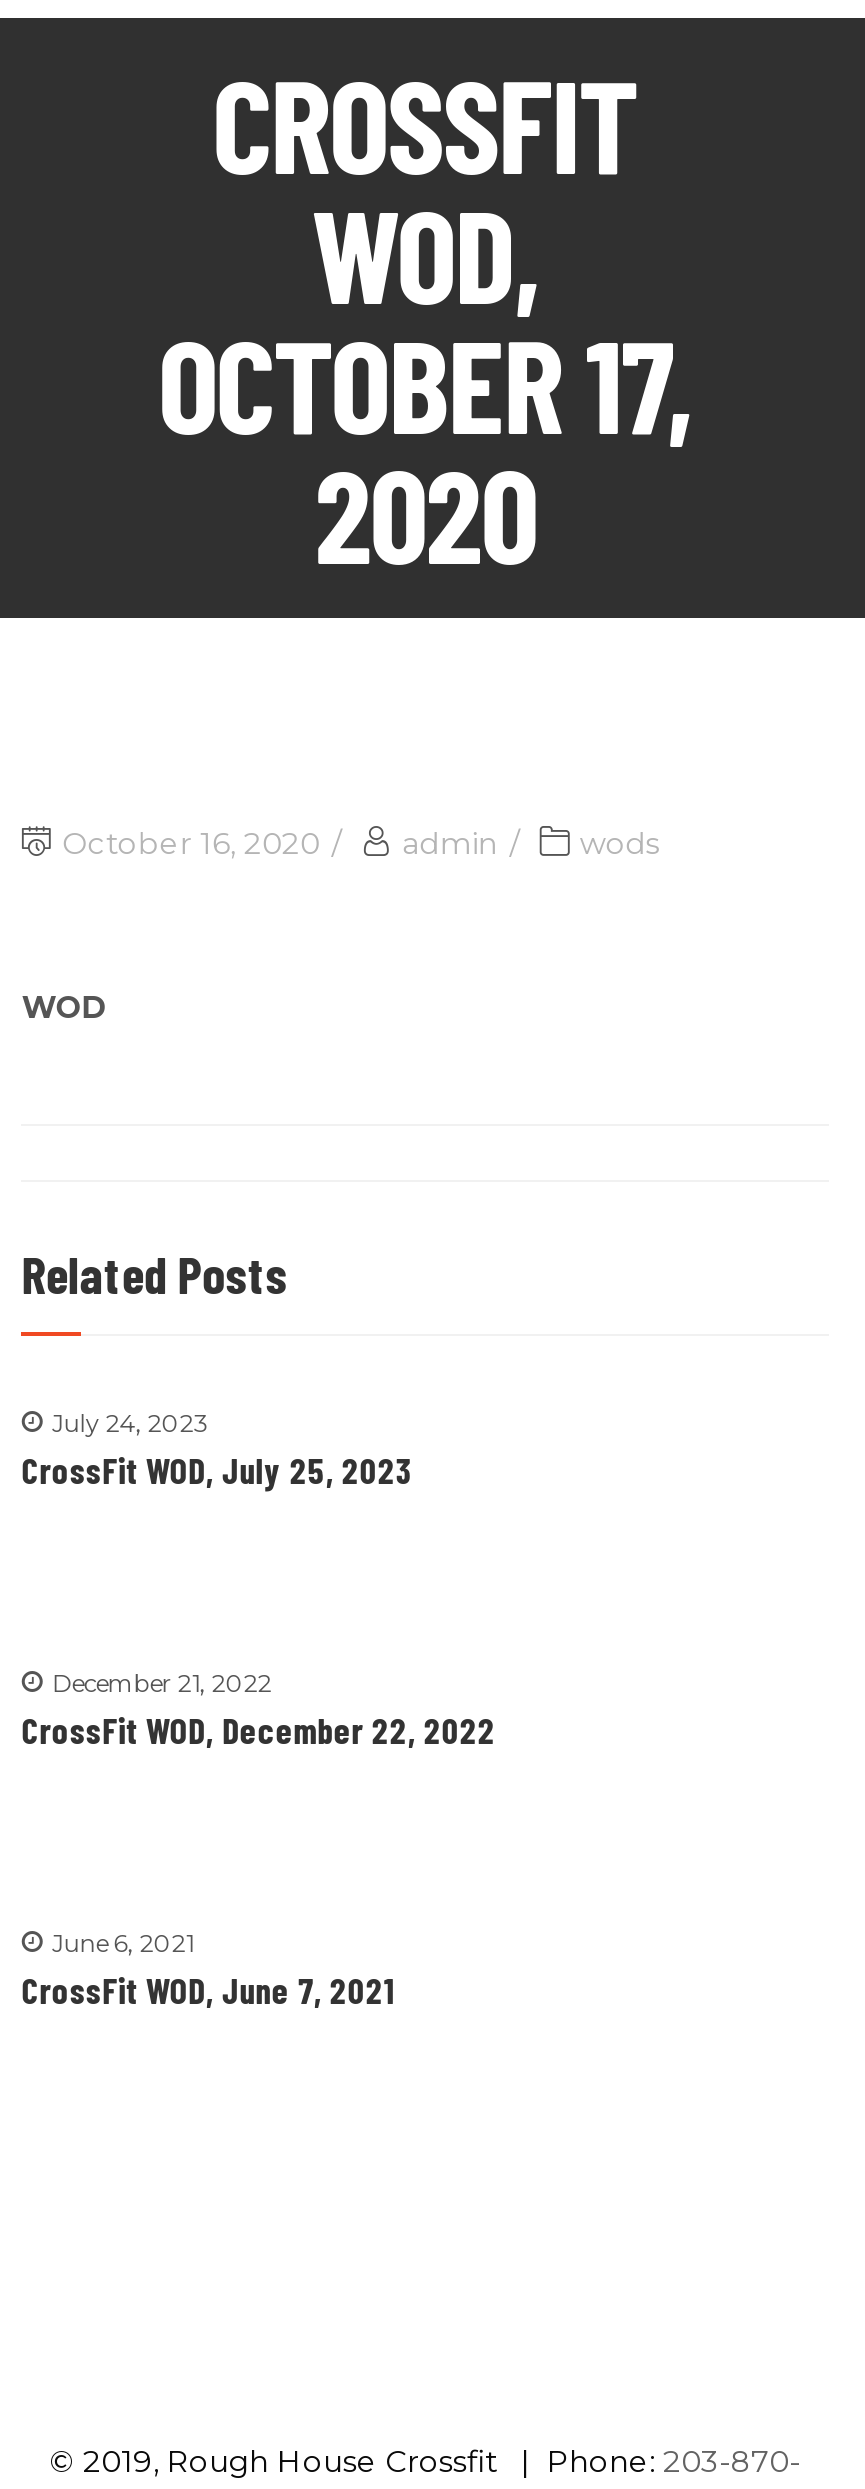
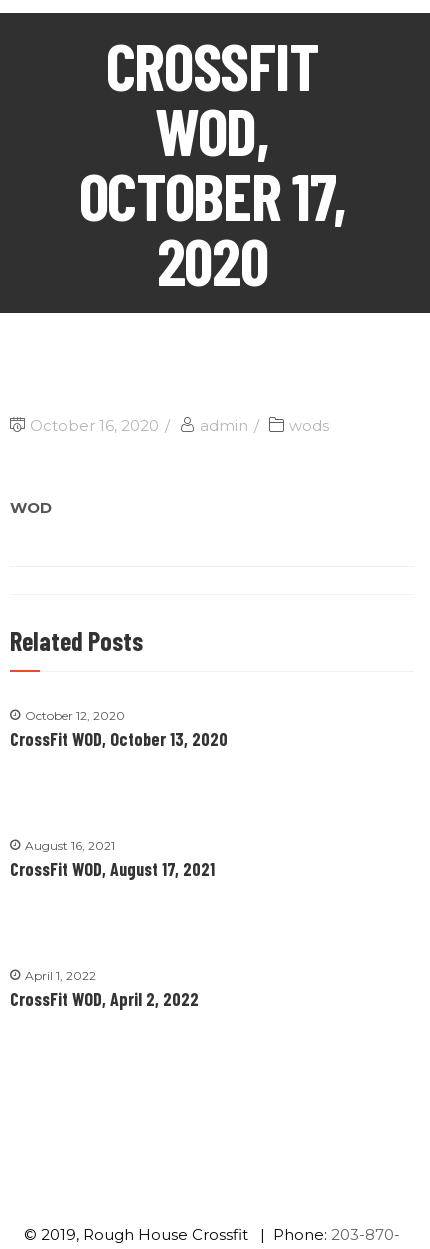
- July 24, 2023
- CrossFit WOD, July 25, 2023
+ October 12, 2020
+ CrossFit WOD, October 13, 2020

- December 21, 2022
- CrossFit WOD, December 22, 2022
+ August 16, 2021
+ CrossFit WOD, August 17, 2021

- June 6, 2021
- CrossFit WOD, June 7, 2021
+ April 1, 2022
+ CrossFit WOD, April 2, 2022
